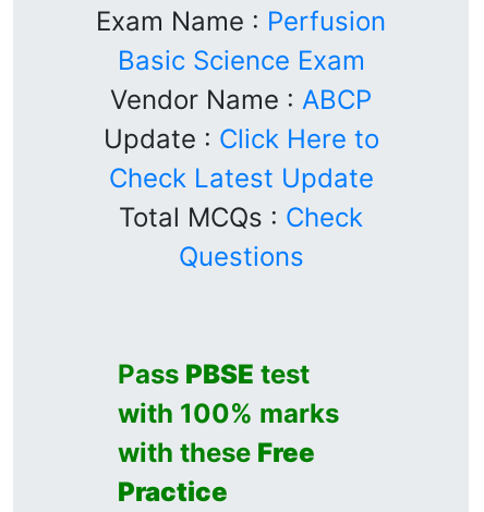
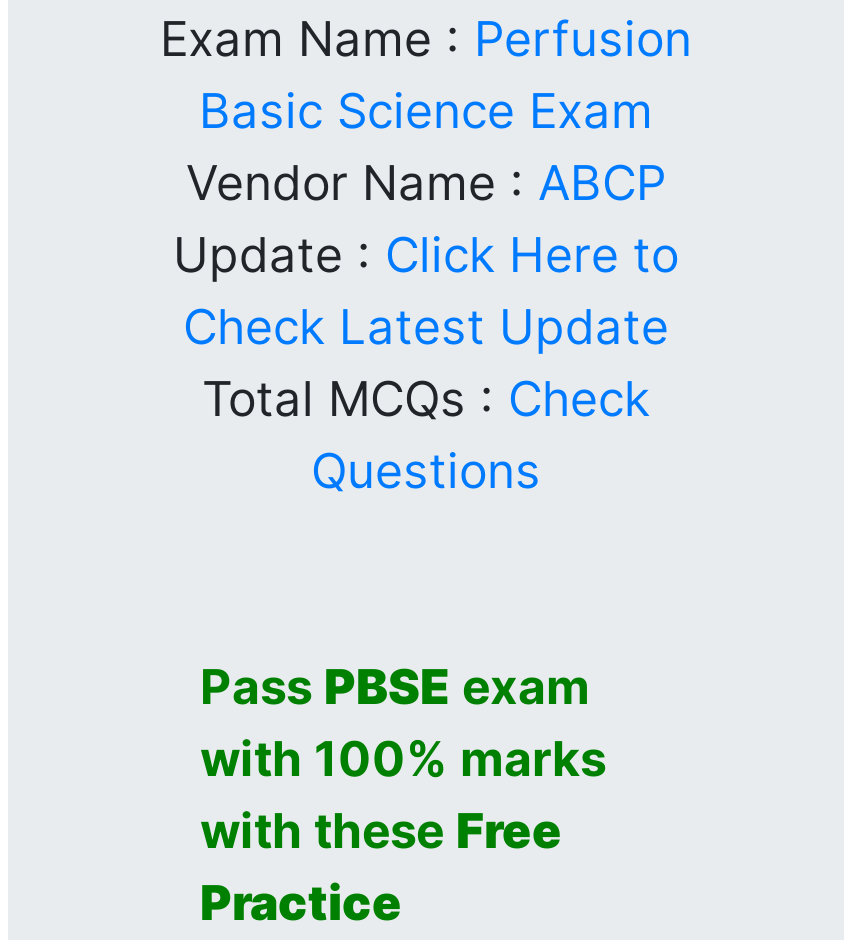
- Pass PBSE test
+ Pass PBSE exam
